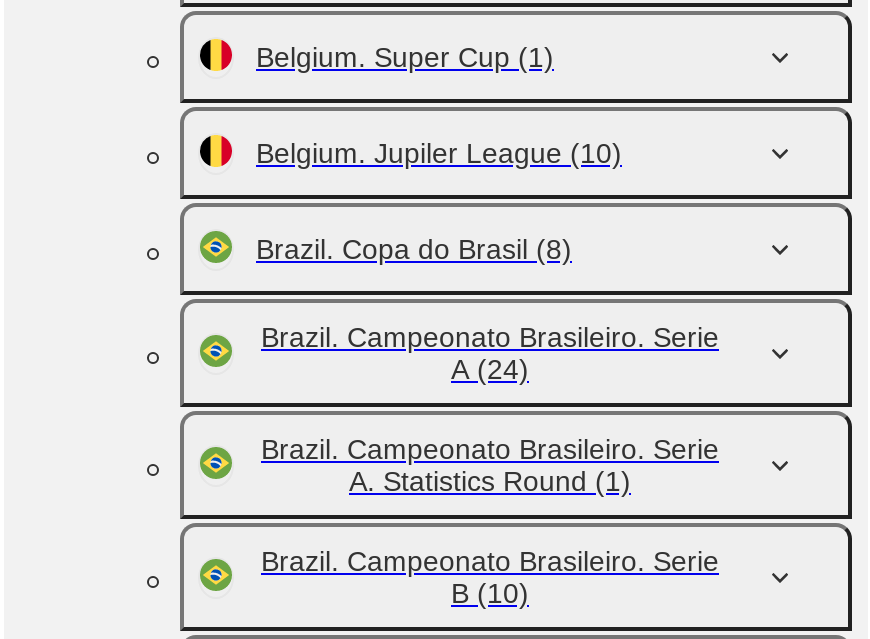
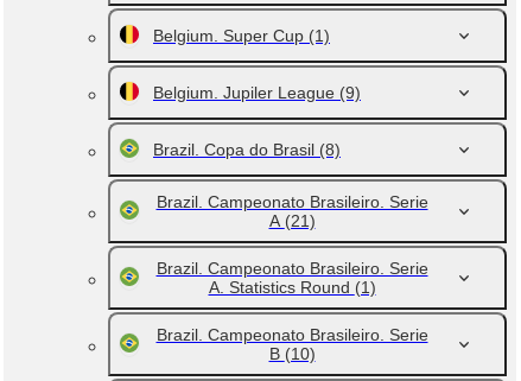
- Belgium. Jupiler League (10)
+ Belgium. Jupiler League (9)

- A (24)
+ A (21)
